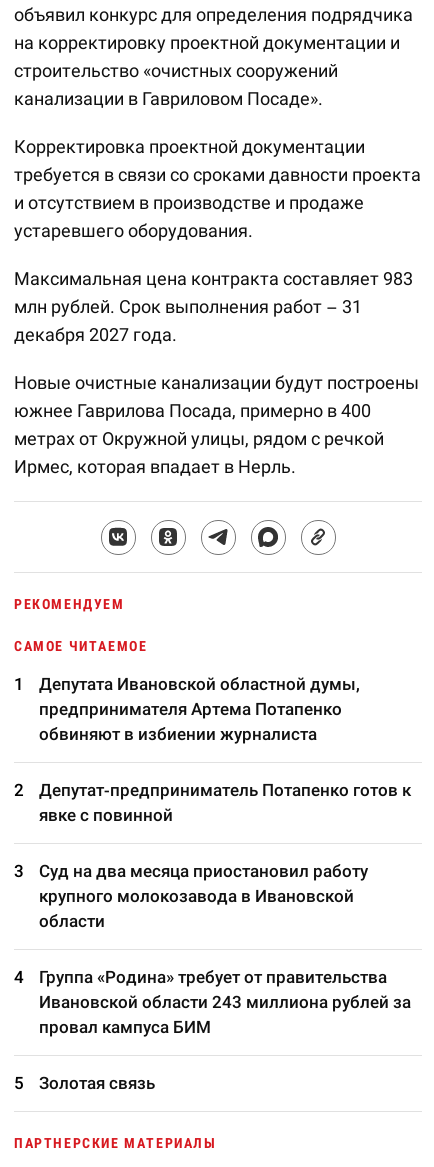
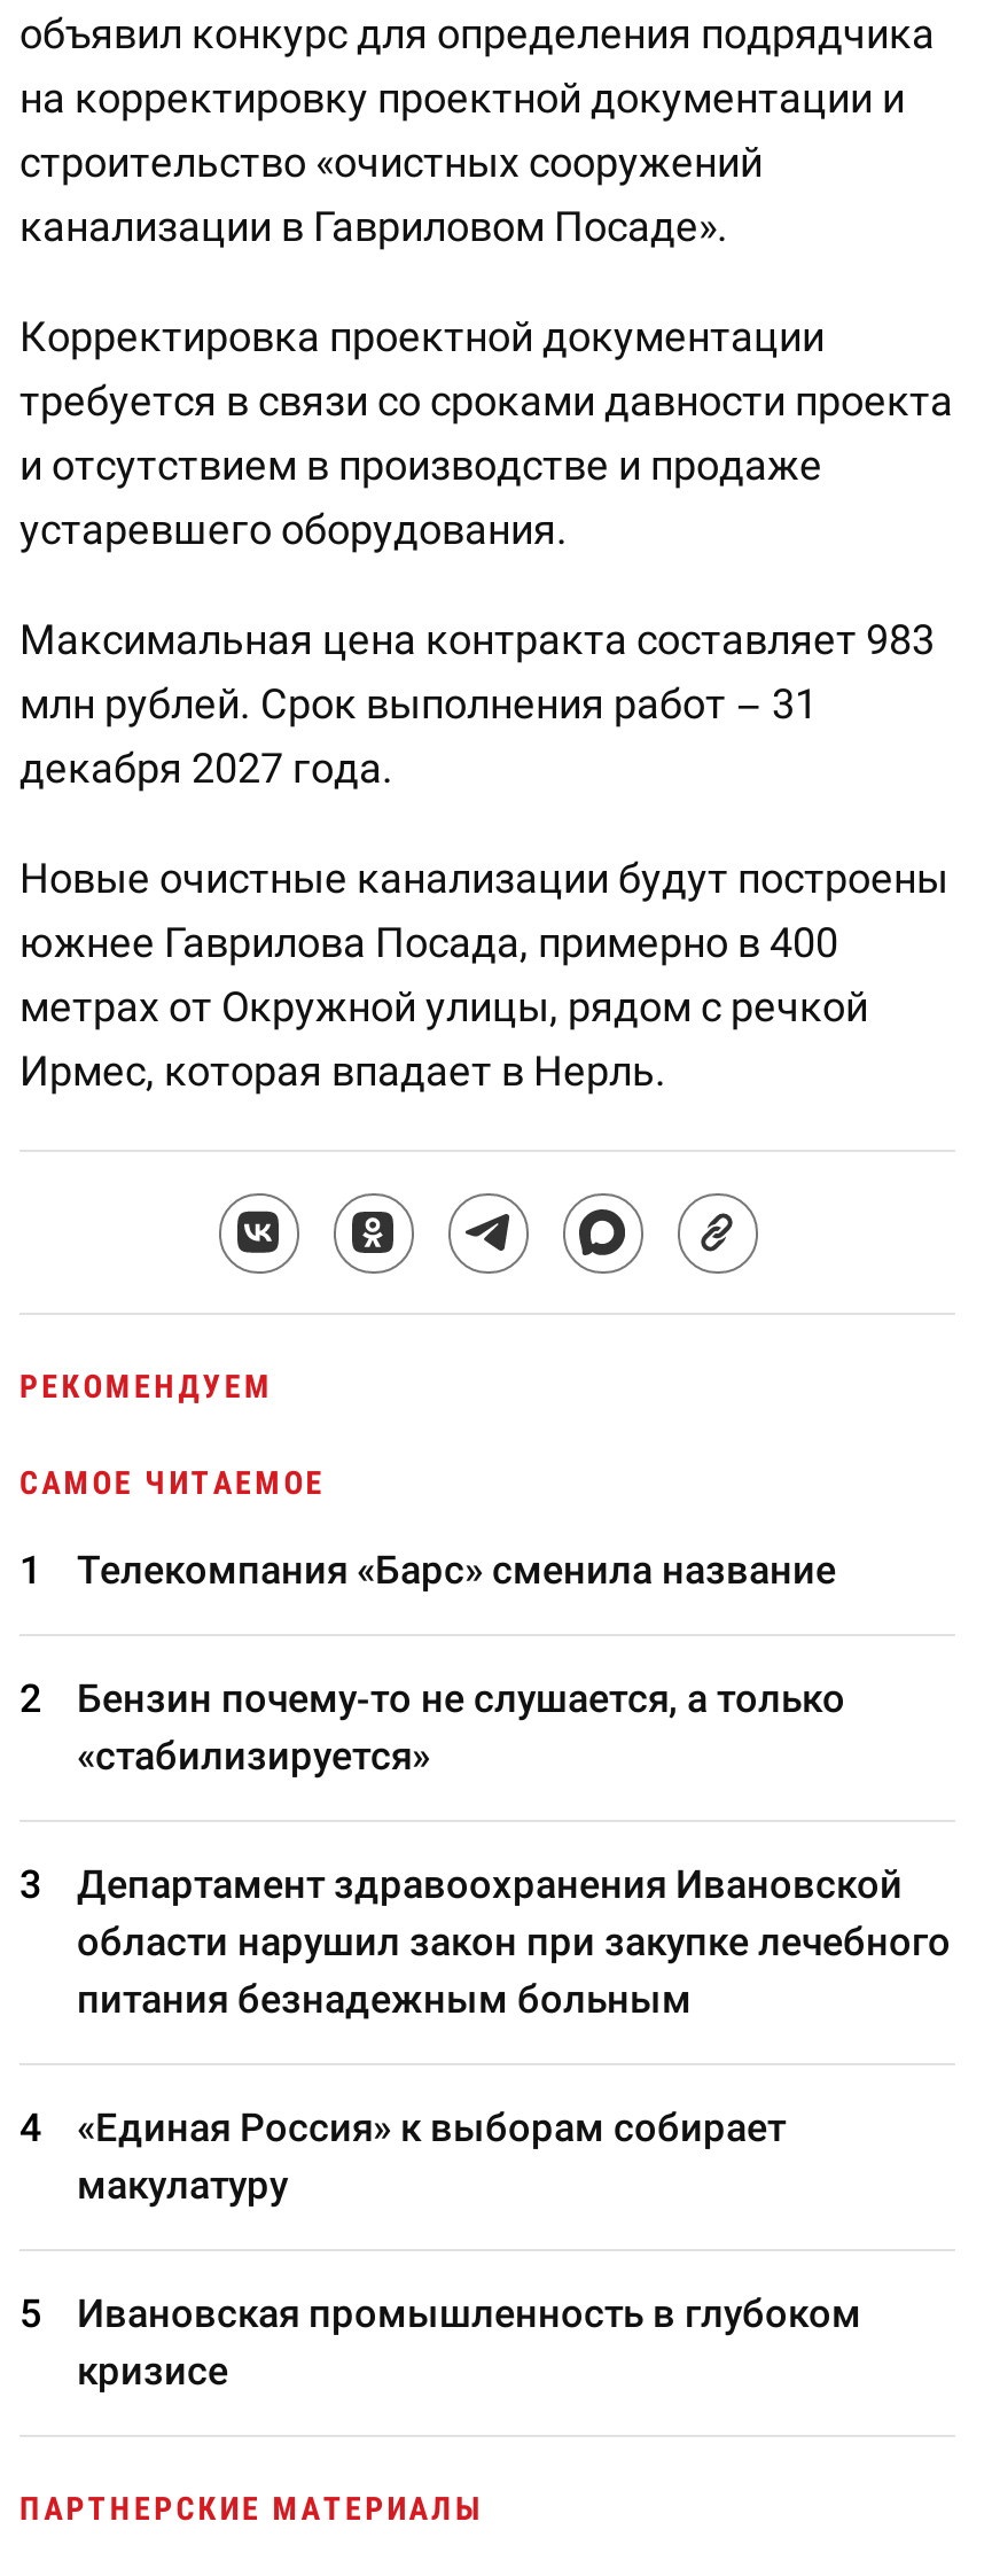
- Депутата Ивановской областной думы,
- предпринимателя Артема Потапенко
- обвиняют в избиении журналиста
+ Телекомпания «Барс» сменила название

- Депутат-предприниматель Потапенко готов к
- явке с повинной
+ Бензин почему-то не слушается, а только
+ «стабилизируется»

- Суд на два месяца приостановил работу
- крупного молокозавода в Ивановской
- области
+ Департамент здравоохранения Ивановской
+ области нарушил закон при закупке лечебного
+ питания безнадежным больным

- Группа «Родина» требует от правительства
- Ивановской области 243 миллиона рублей за
- провал кампуса БИМ
+ «Единая Россия» к выборам собирает
+ макулатуру

- Золотая связь
+ Ивановская промышленность в глубоком
+ кризисе
